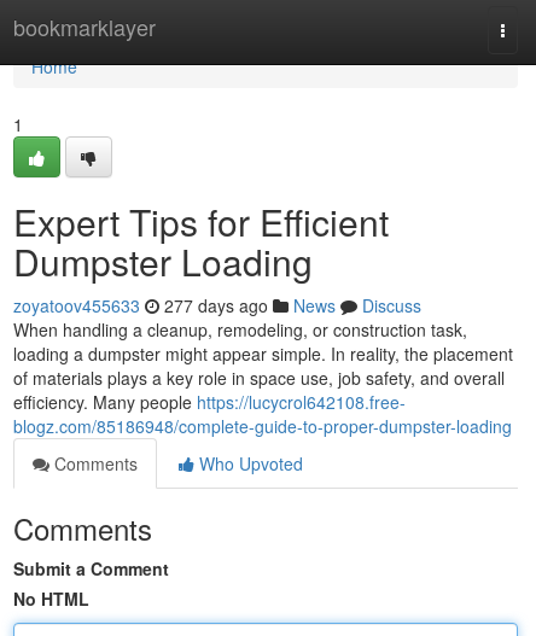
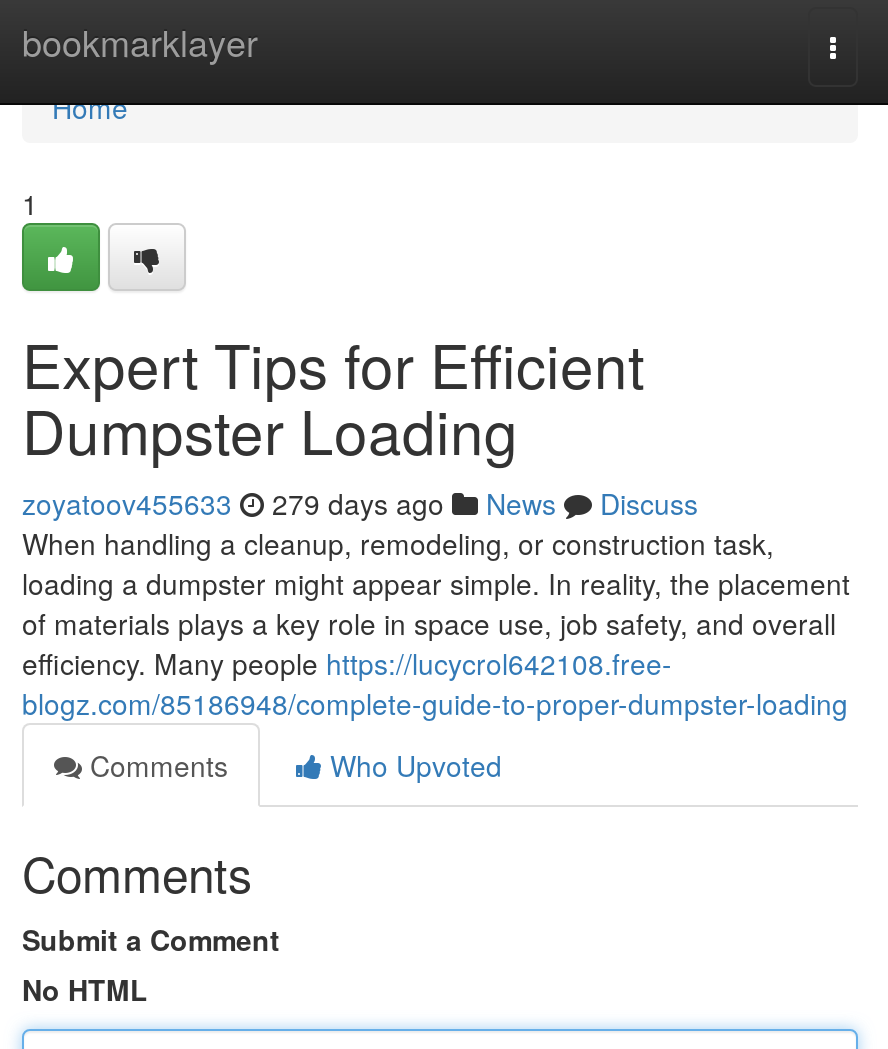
- zoyatoov455633 277 days ago News Discuss
+ zoyatoov455633 279 days ago News Discuss
